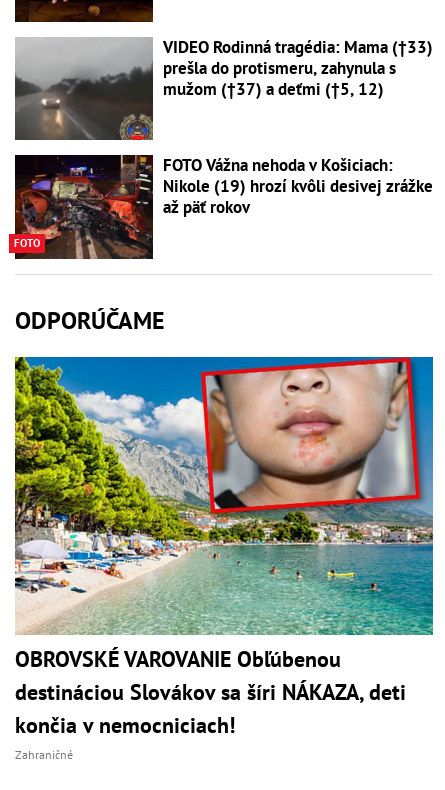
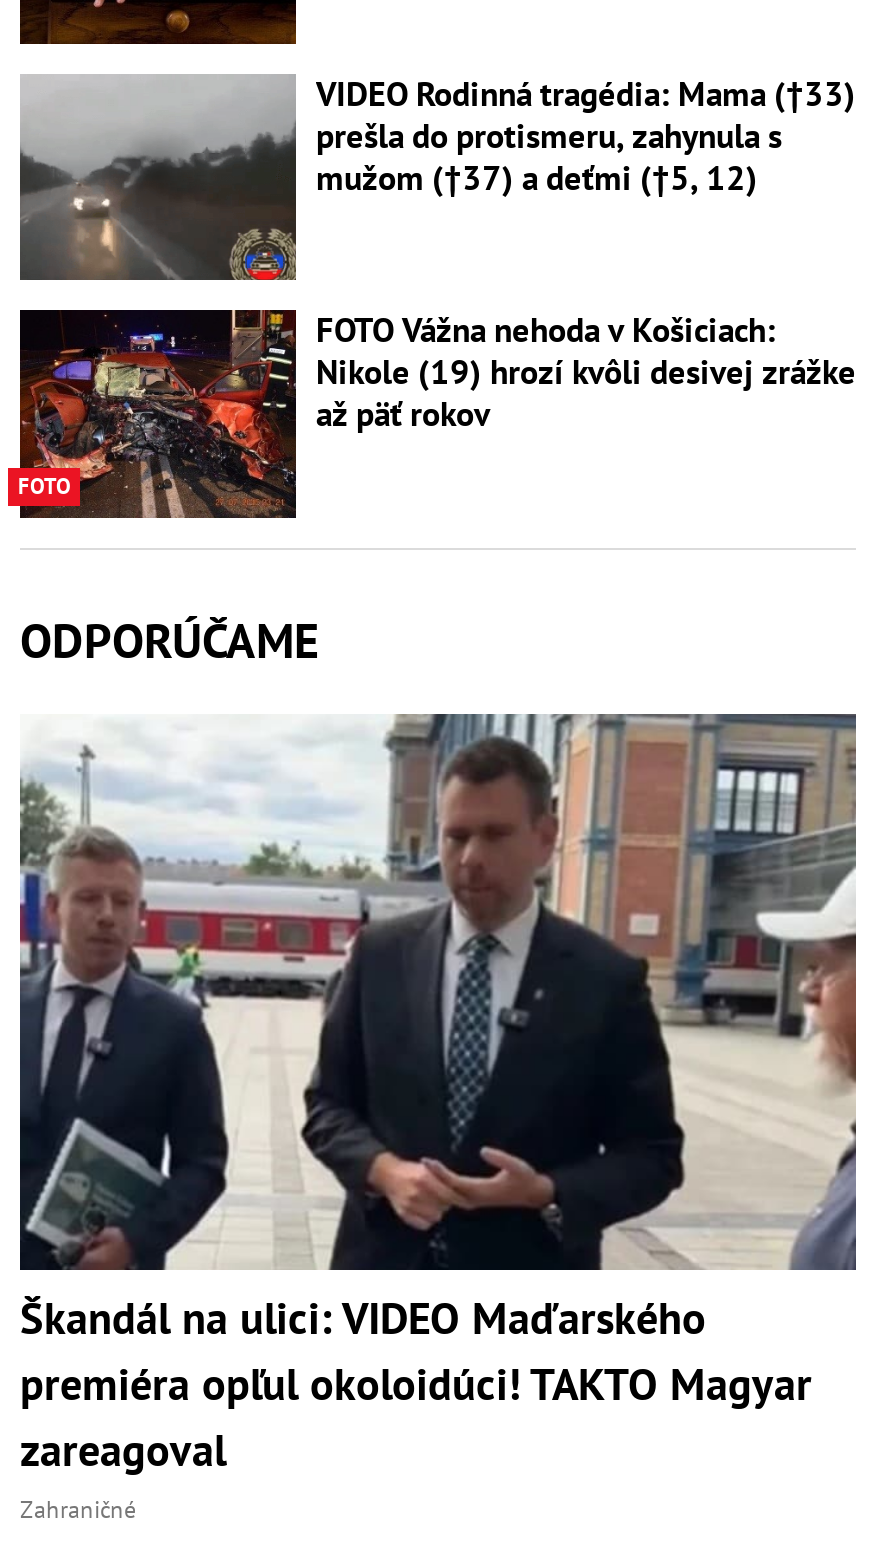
- [image]
- OBROVSKÉ VAROVANIE Obľúbenou
- destináciou Slovákov sa šíri NÁKAZA, deti
- končia v nemocniciach!
+ [image]
+ Škandál na ulici: VIDEO Maďarského
+ premiéra opľul okoloidúci! TAKTO Magyar
+ zareagoval
